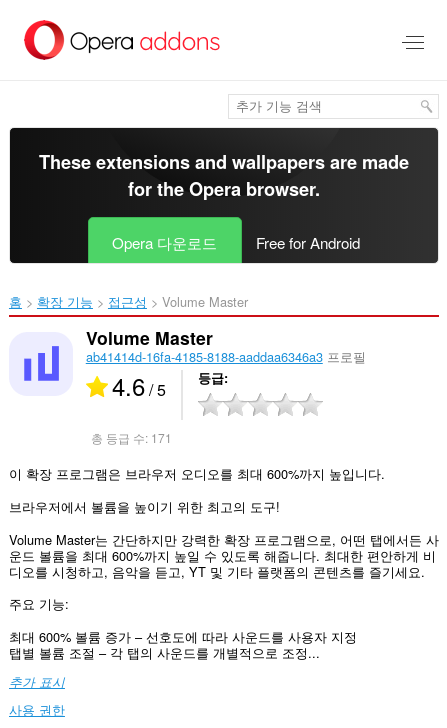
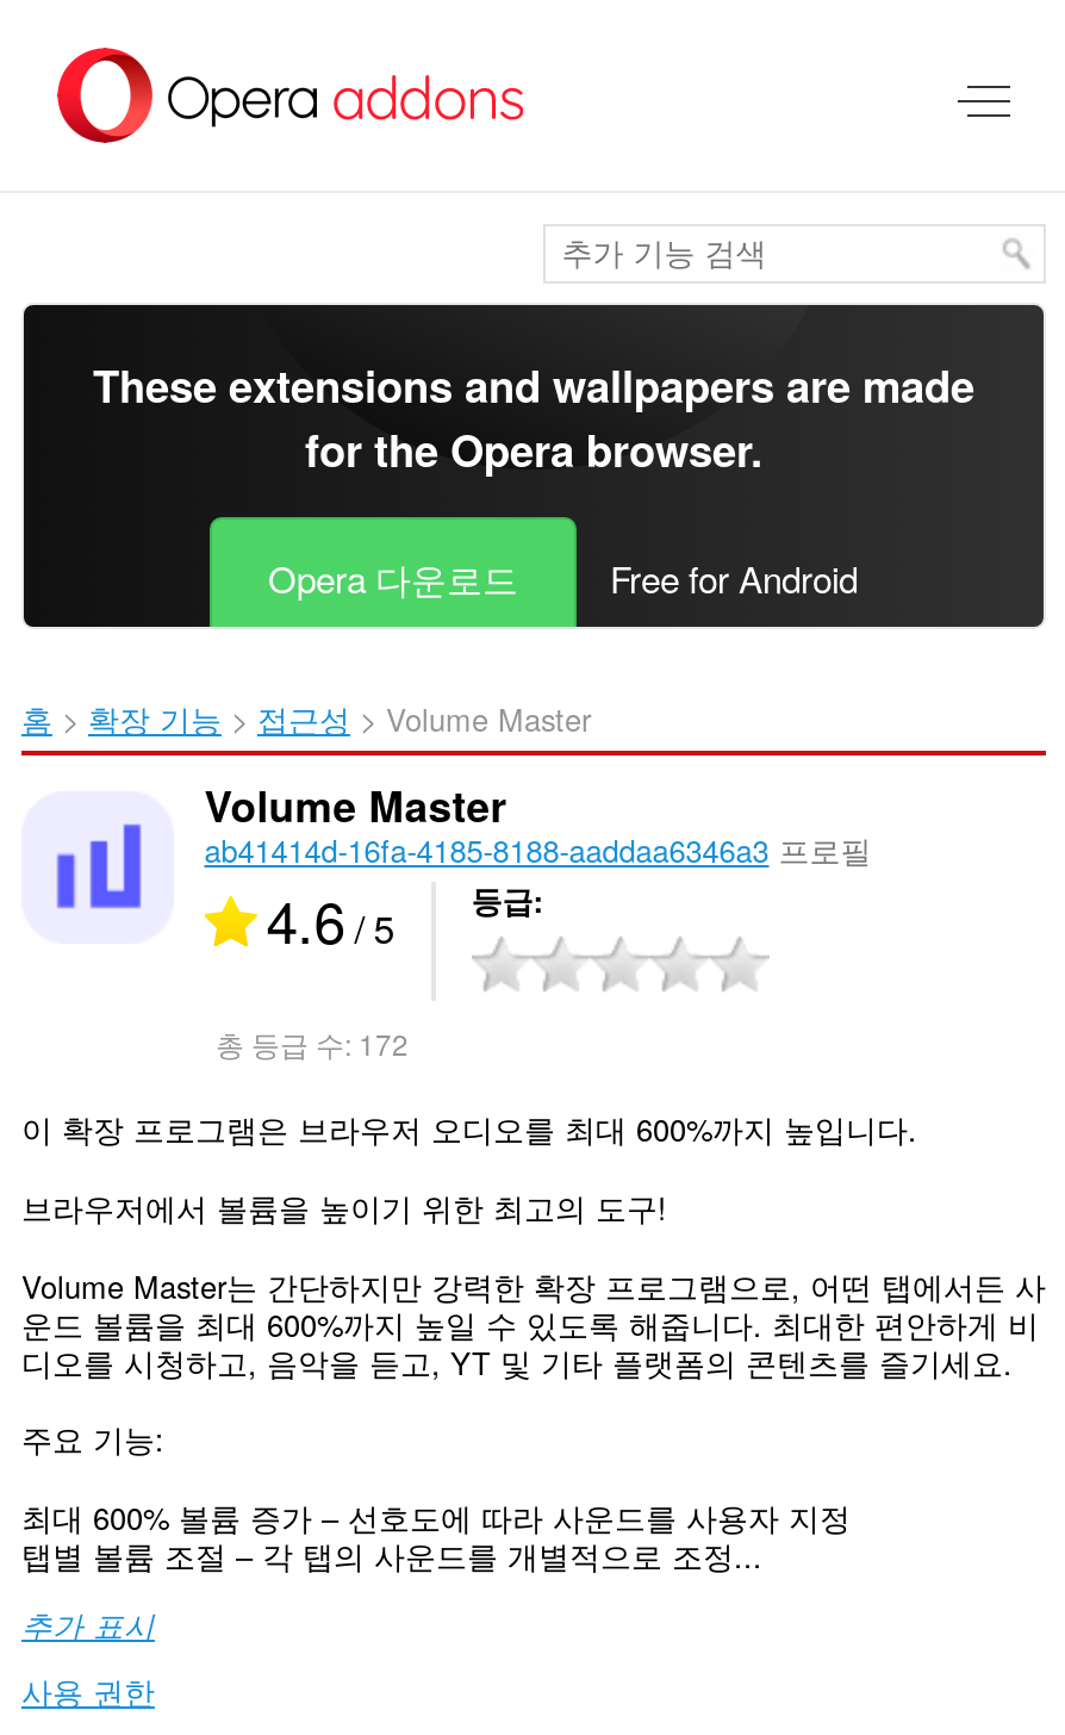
- 총 등급 수: 171
+ 총 등급 수: 172
